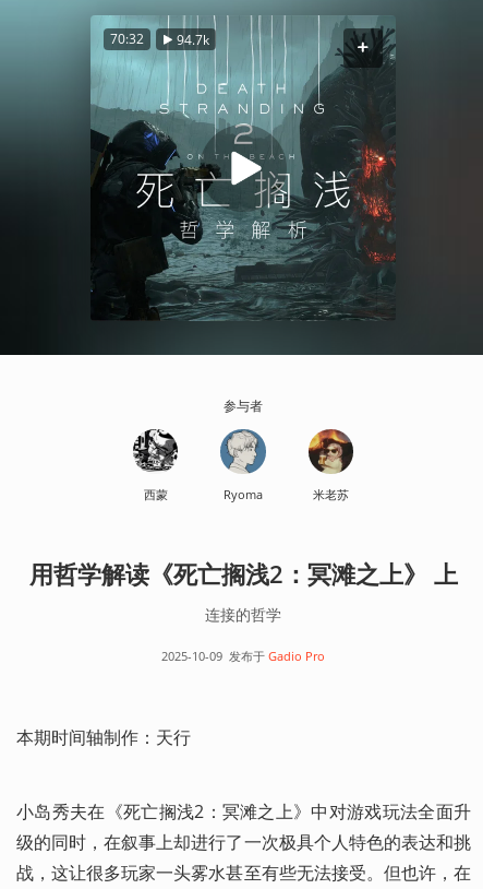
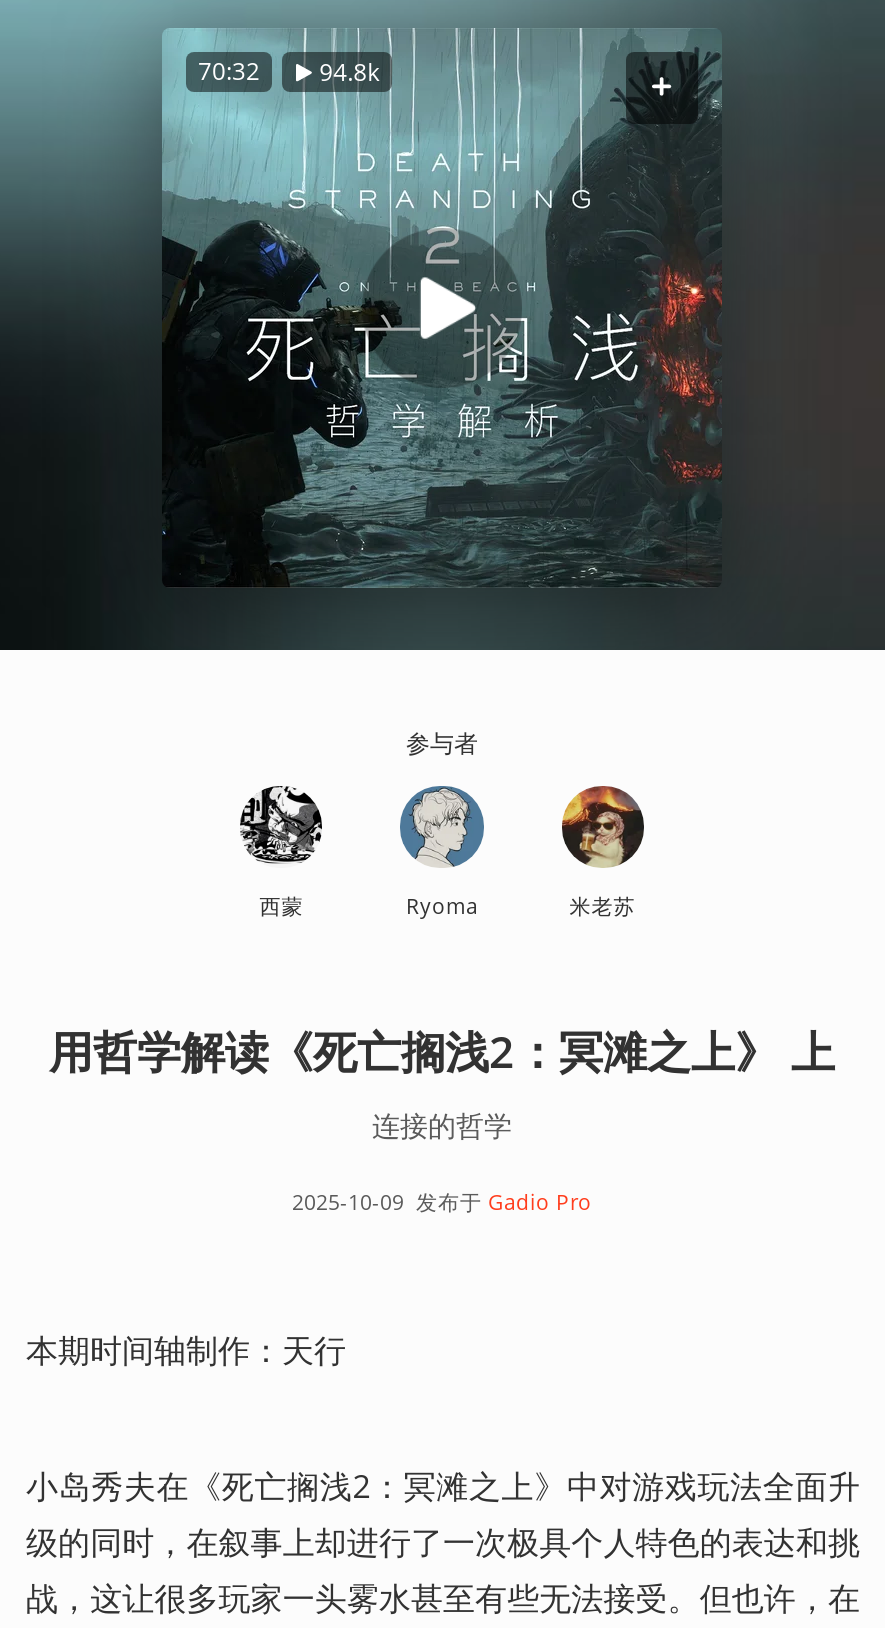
- 70:32 94.7k
+ 70:32 94.8k
